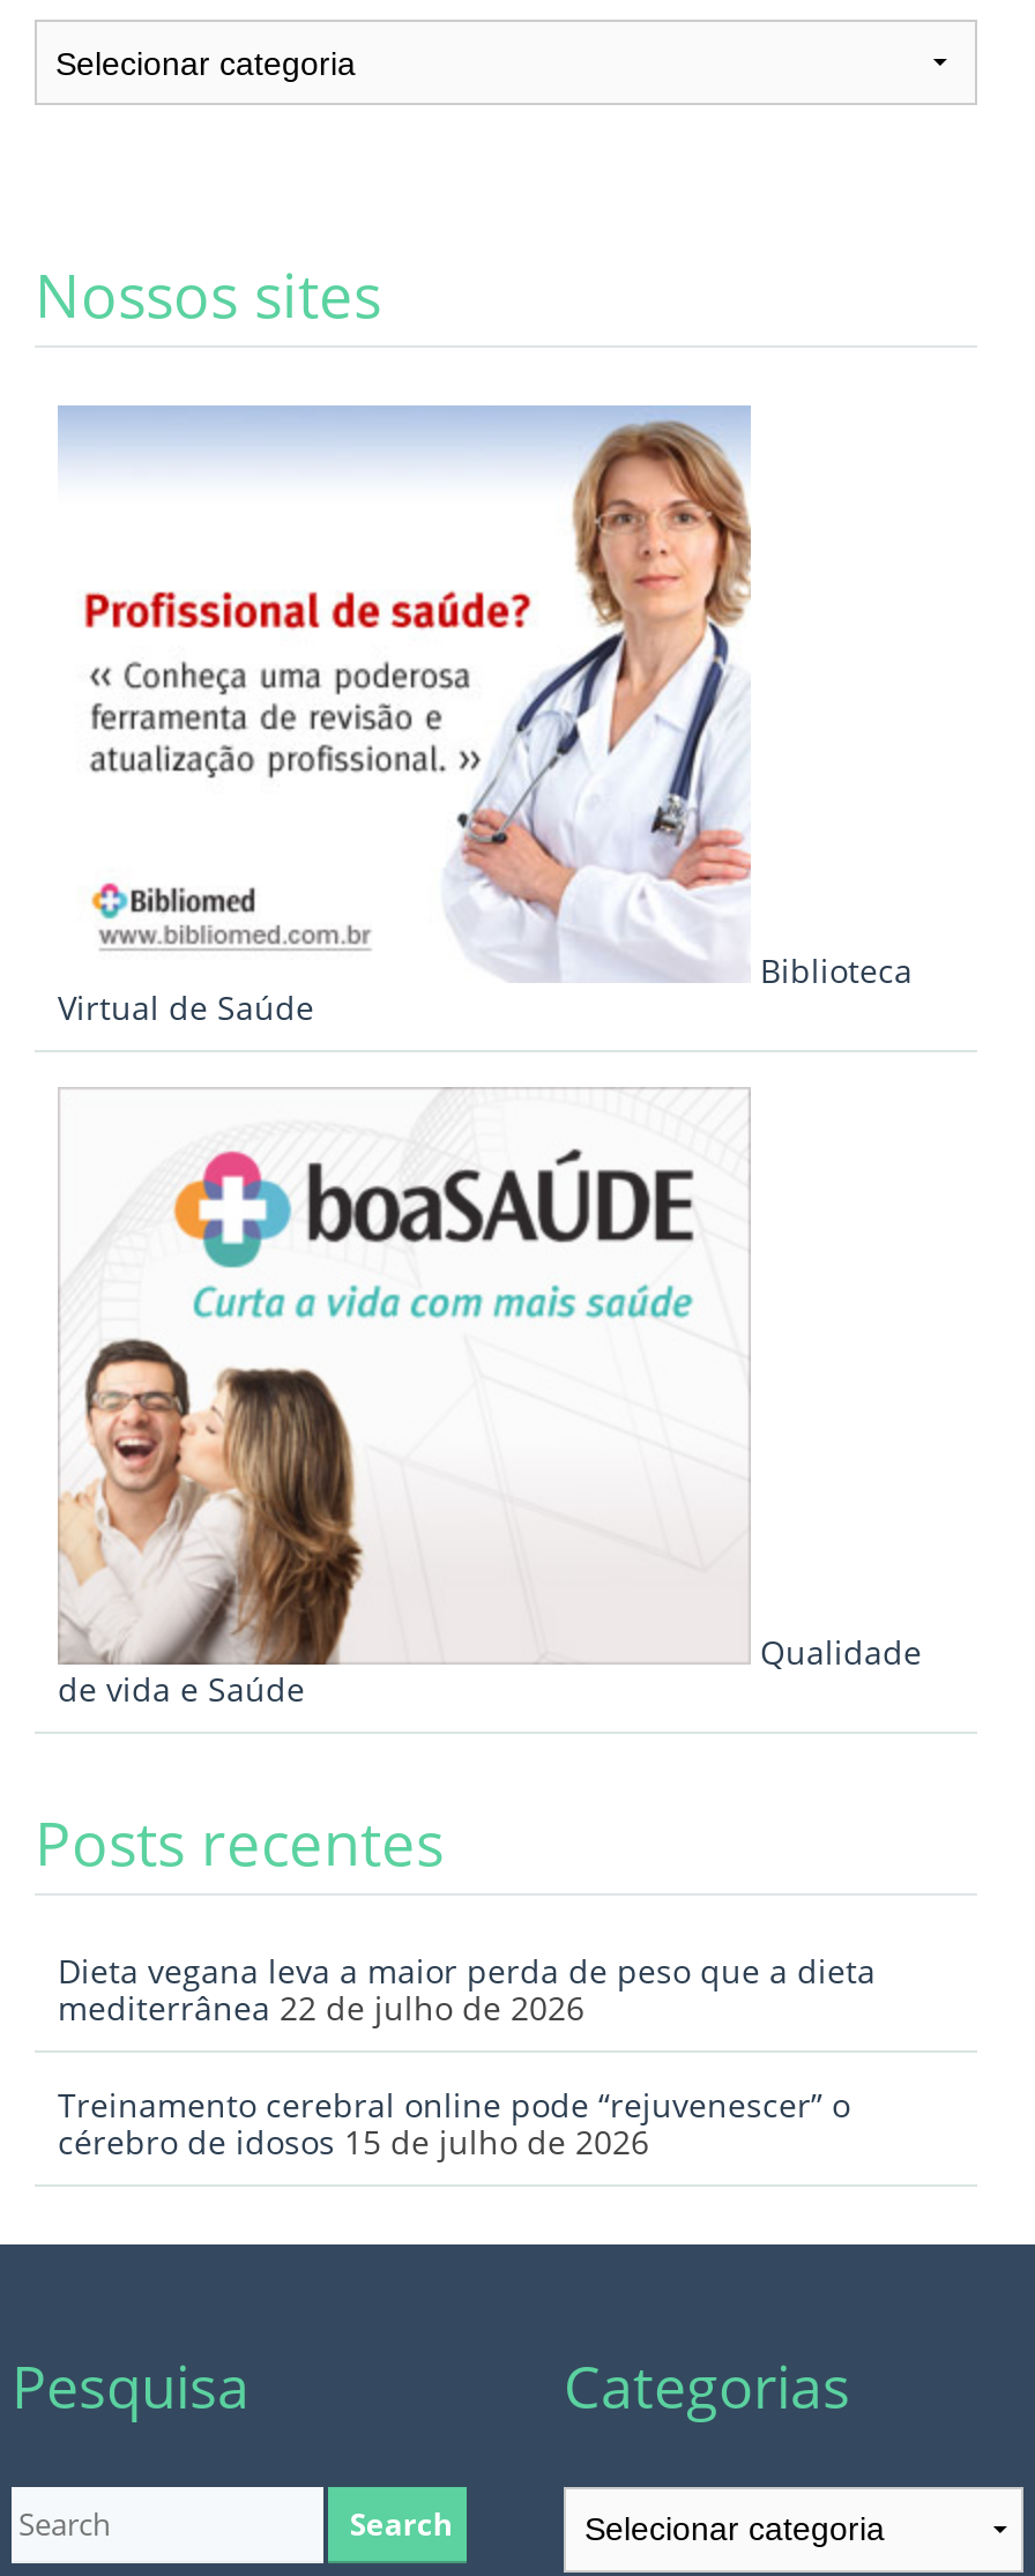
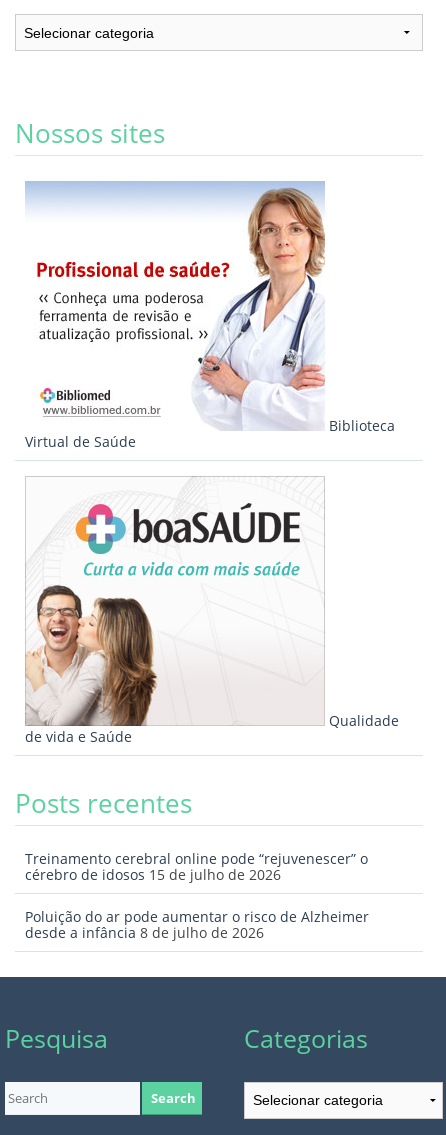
- Dieta vegana leva a maior perda de peso que a dieta
- mediterrânea 22 de julho de 2026

moved up: Treinamento cerebral online pode “rejuvenescer” o | cérebro de idosos 15 de julho de 2026

+ Poluição do ar pode aumentar o risco de Alzheimer
+ desde a infância 8 de julho de 2026
